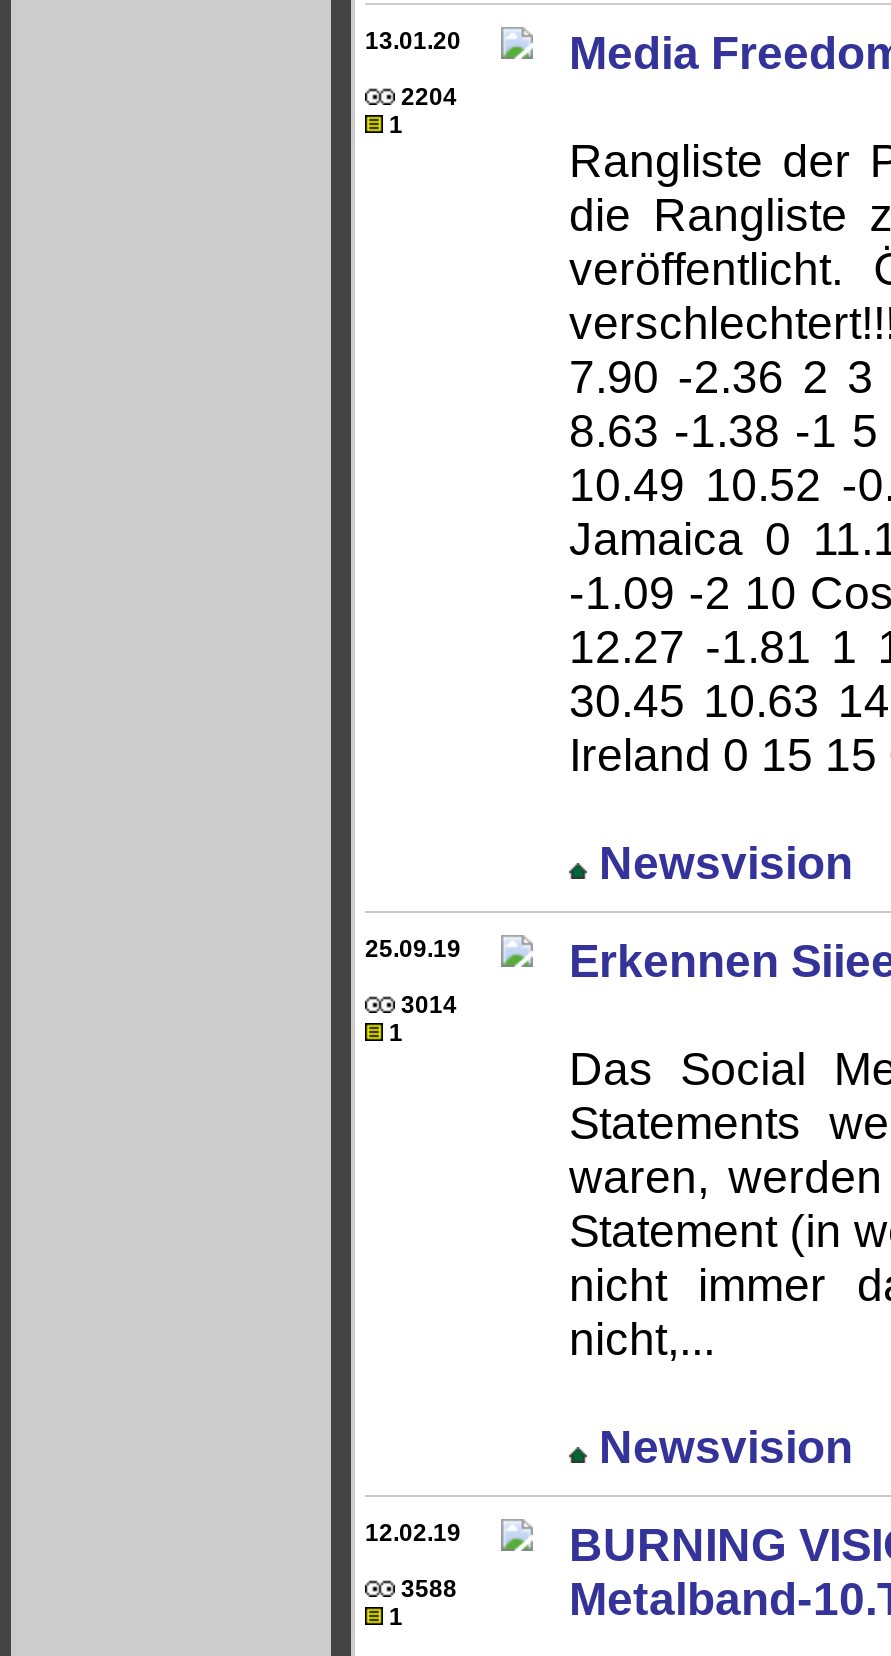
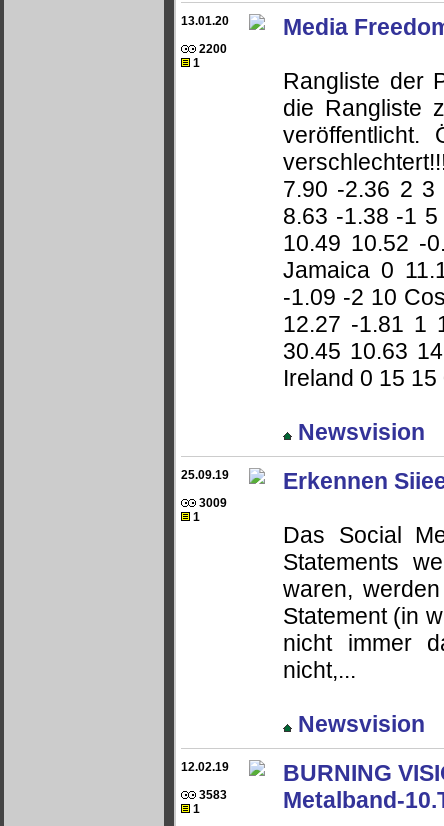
- 2204
+ 2200

- 3014
+ 3009

- 3588
+ 3583
